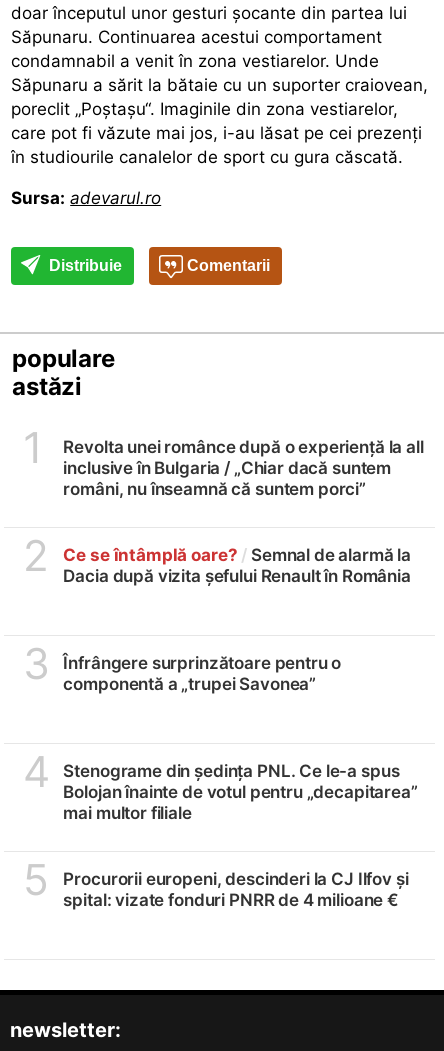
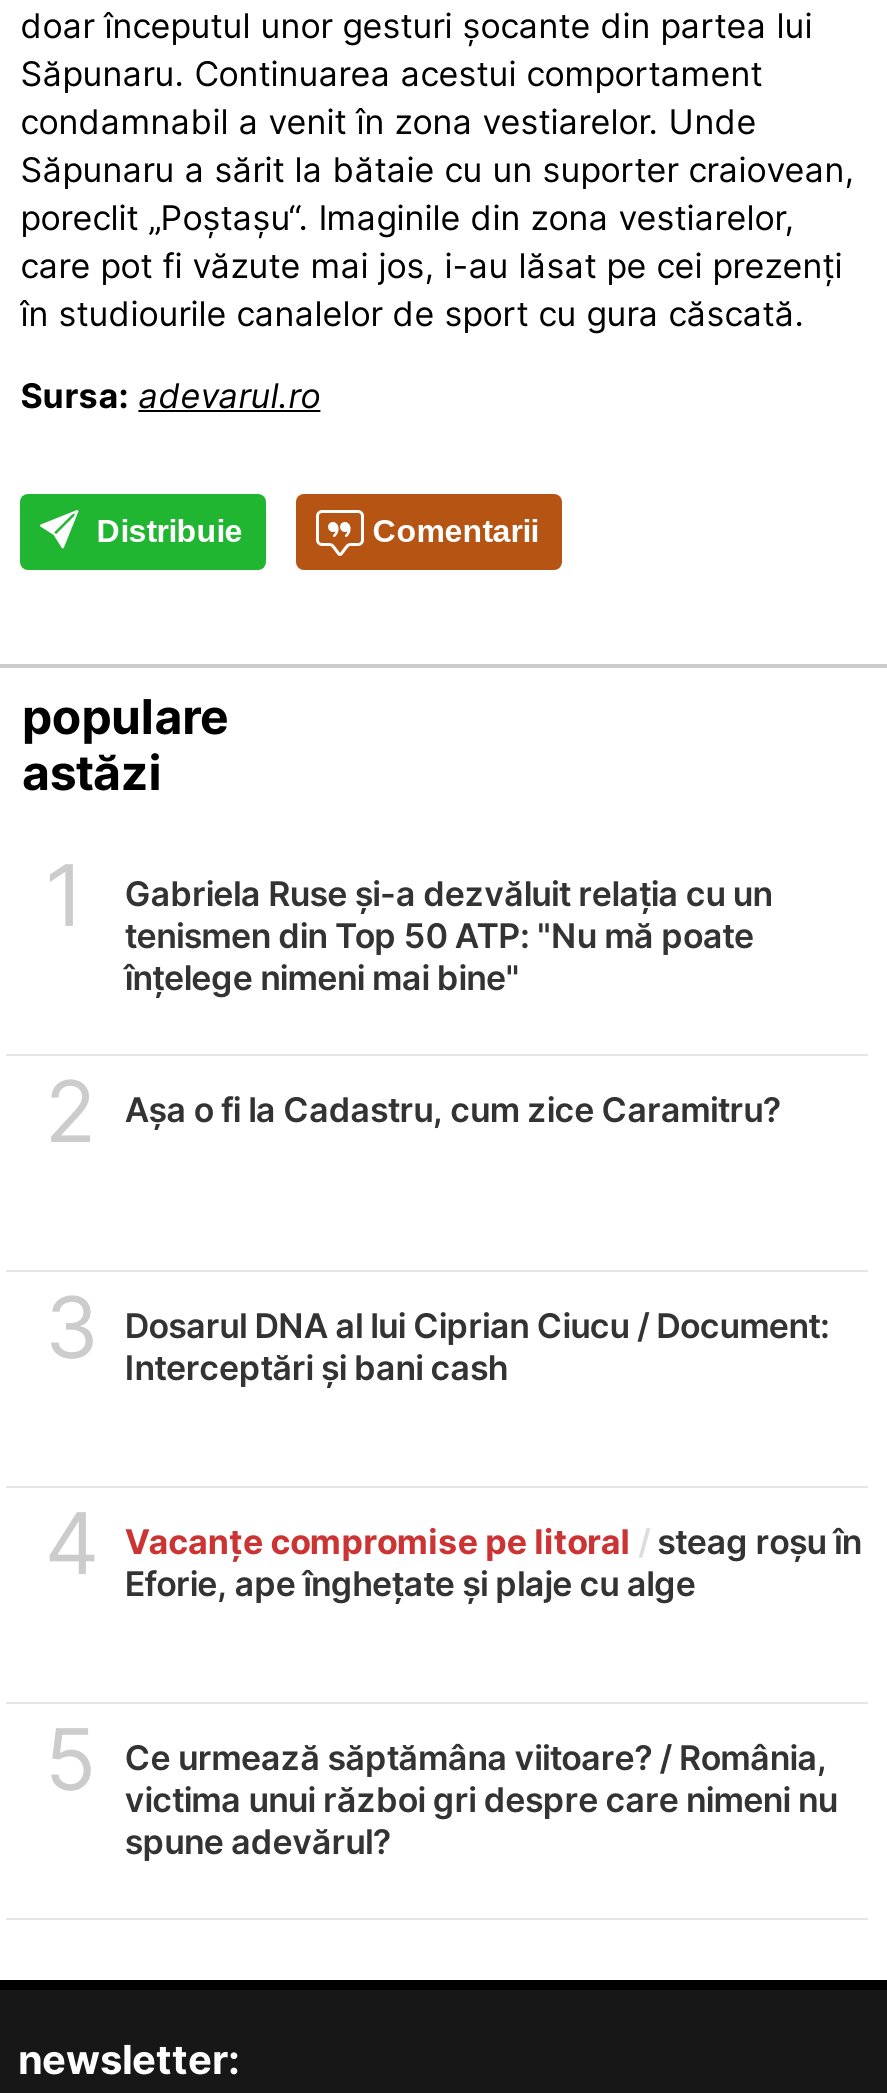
- Revolta unei românce după o experiență la all
- inclusive în Bulgaria / „Chiar dacă suntem
- români, nu înseamnă că suntem porci”
+ Gabriela Ruse și-a dezvăluit relația cu un
+ tenismen din Top 50 ATP: "Nu mă poate
+ înțelege nimeni mai bine"

- Ce se întâmplă oare? / Semnal de alarmă la
- Dacia după vizita șefului Renault în România
+ Așa o fi la Cadastru, cum zice Caramitru?

- Înfrângere surprinzătoare pentru o
- componentă a „trupei Savonea”
+ Dosarul DNA al lui Ciprian Ciucu / Document:
+ Interceptări și bani cash

- Stenograme din ședința PNL. Ce le-a spus
- Bolojan înainte de votul pentru „decapitarea”
- mai multor filiale
+ Vacanțe compromise pe litoral / steag roșu în
+ Eforie, ape înghețate și plaje cu alge

- Procurorii europeni, descinderi la CJ Ilfov și
- spital: vizate fonduri PNRR de 4 milioane €
+ Ce urmează săptămâna viitoare? / România,
+ victima unui război gri despre care nimeni nu
+ spune adevărul?
